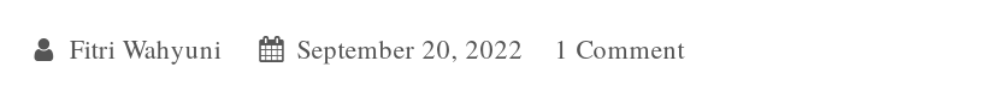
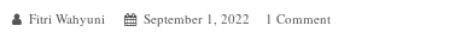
- Fitri Wahyuni September 20, 2022 1 Comment
+ Fitri Wahyuni September 1, 2022 1 Comment
